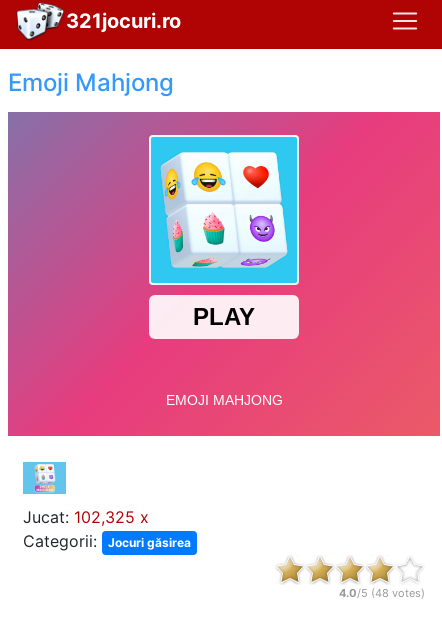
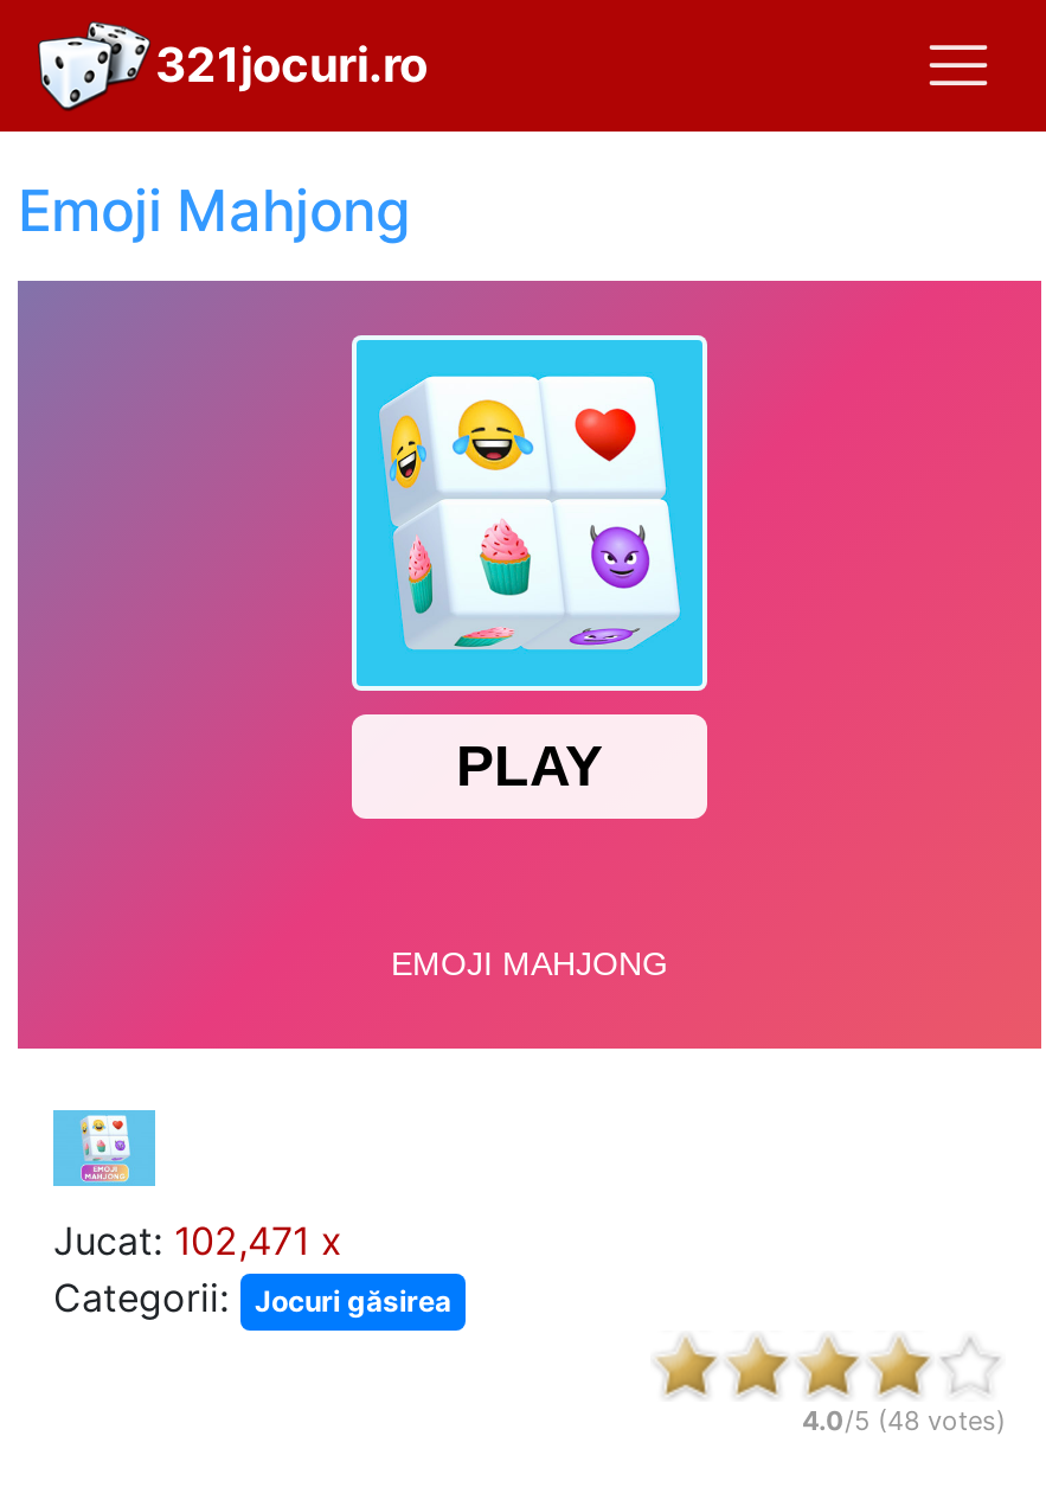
- Jucat: 102,325 x
+ Jucat: 102,471 x
